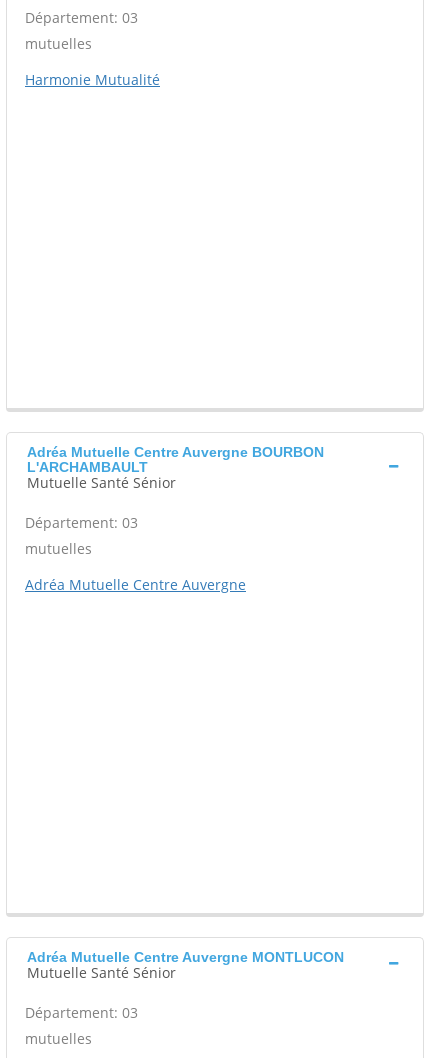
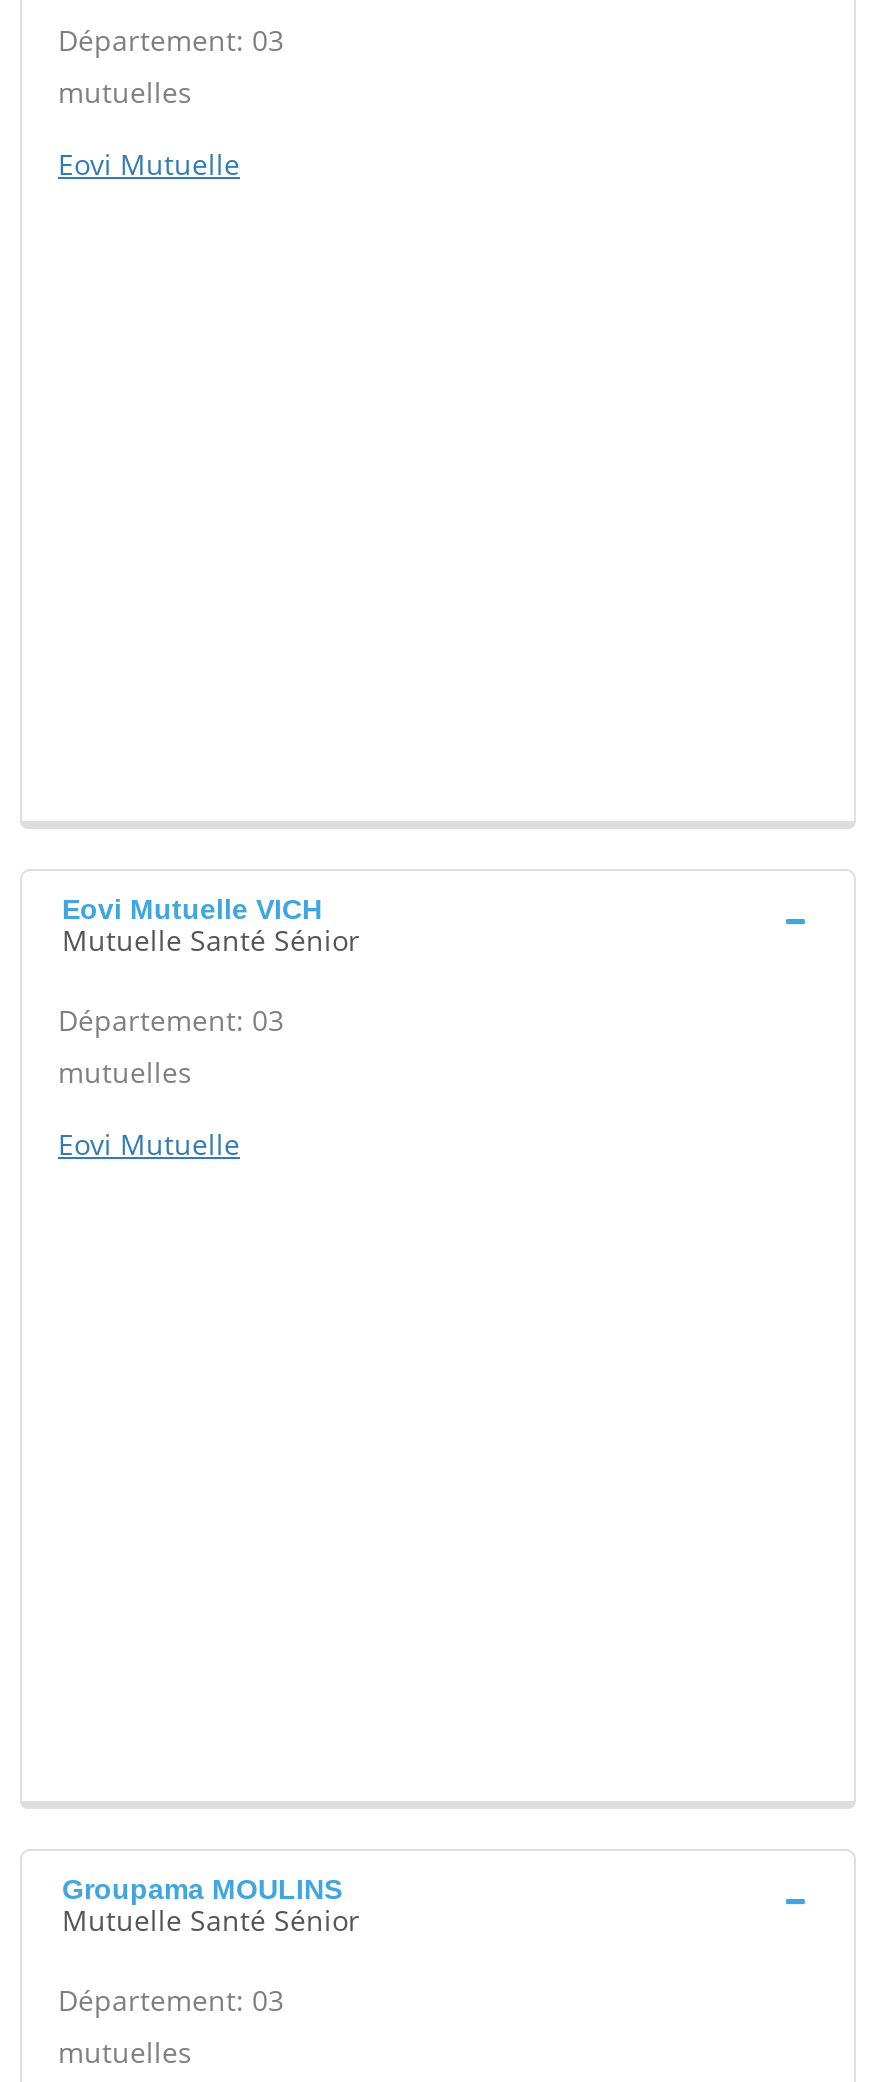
- Harmonie Mutualité
+ Eovi Mutuelle

- Adréa Mutuelle Centre Auvergne BOURBON
- L'ARCHAMBAULT
+ Eovi Mutuelle VICH

- Adréa Mutuelle Centre Auvergne
+ Eovi Mutuelle

- Adréa Mutuelle Centre Auvergne MONTLUCON
+ Groupama MOULINS
